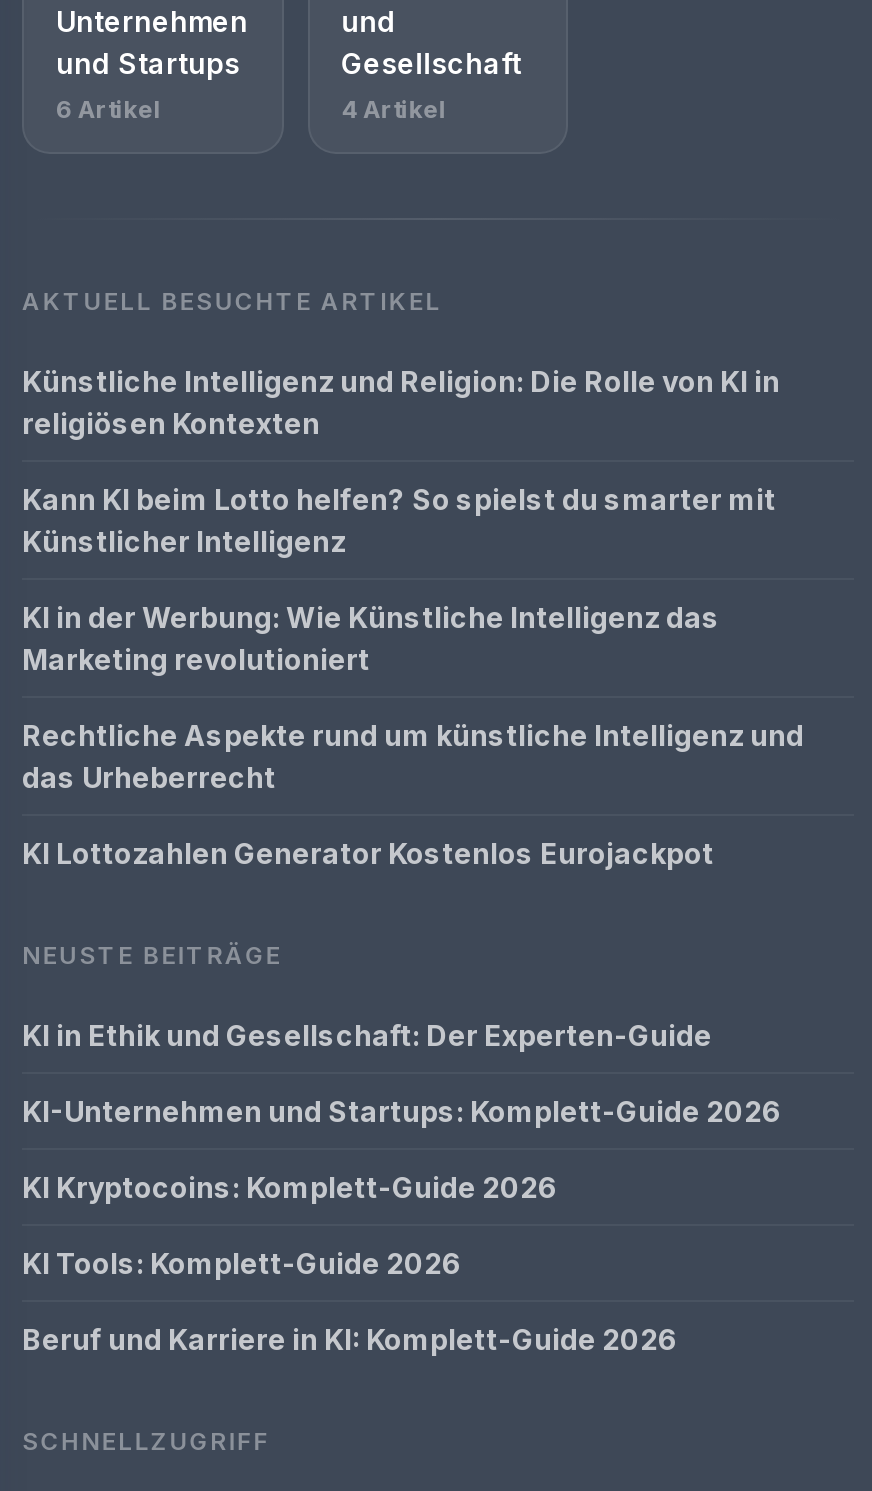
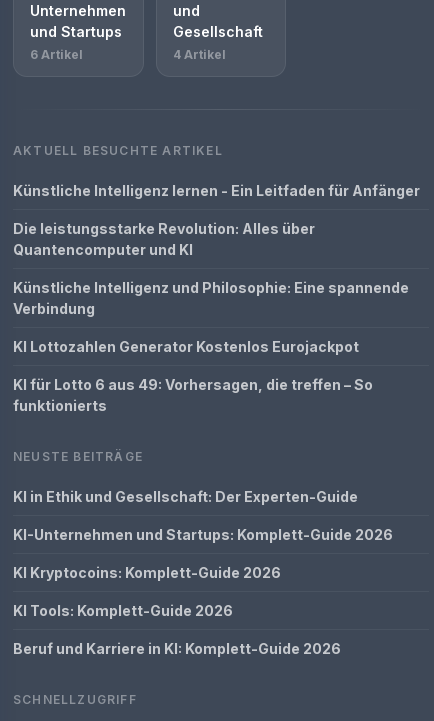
- Künstliche Intelligenz und Religion: Die Rolle von KI in
- religiösen Kontexten
- Kann KI beim Lotto helfen? So spielst du smarter mit
- Künstlicher Intelligenz
- KI in der Werbung: Wie Künstliche Intelligenz das
- Marketing revolutioniert
- Rechtliche Aspekte rund um künstliche Intelligenz und
- das Urheberrecht
+ Künstliche Intelligenz lernen - Ein Leitfaden für Anfänger
+ Die leistungsstarke Revolution: Alles über
+ Quantencomputer und KI
+ Künstliche Intelligenz und Philosophie: Eine spannende
+ Verbindung

moved up: KI Lottozahlen Generator Kostenlos Eurojackpot

+ KI für Lotto 6 aus 49: Vorhersagen, die treffen – So
+ funktionierts
